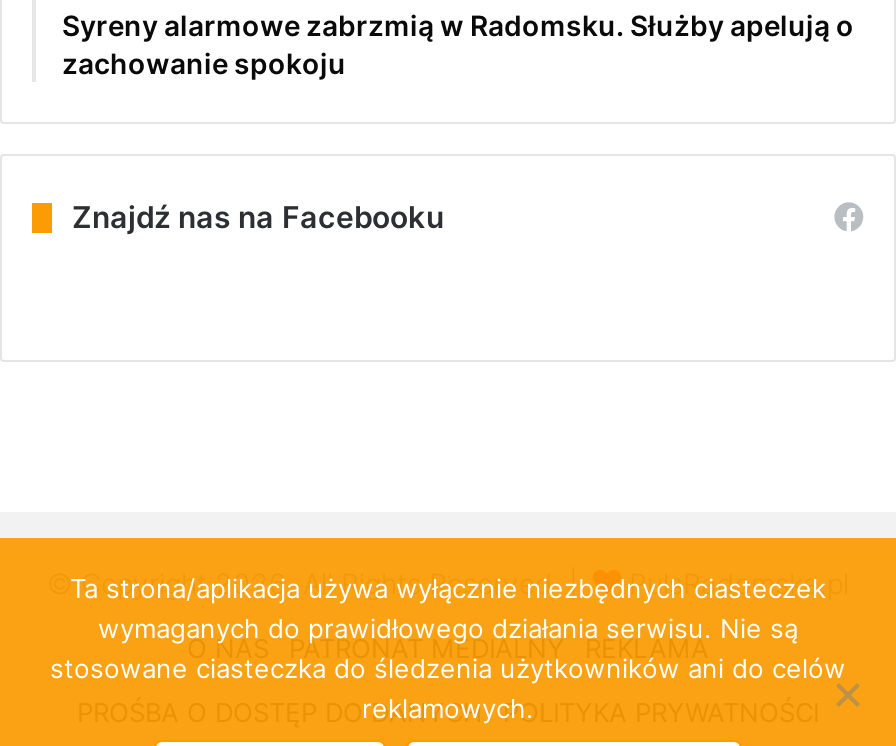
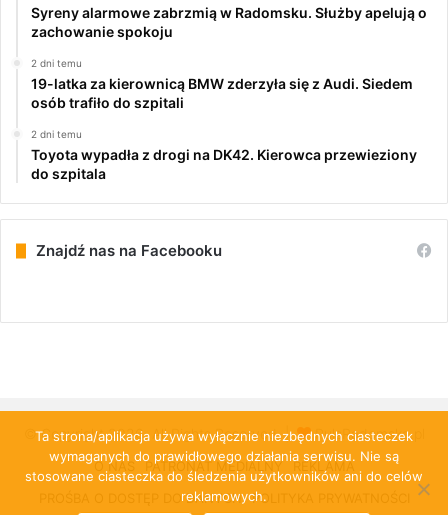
+ 2 dni temu
+ 19-latka za kierownicą BMW zderzyła się z Audi. Siedem
+ osób trafiło do szpitali
+ 2 dni temu
+ Toyota wypadła z drogi na DK42. Kierowca przewieziony
+ do szpitala
